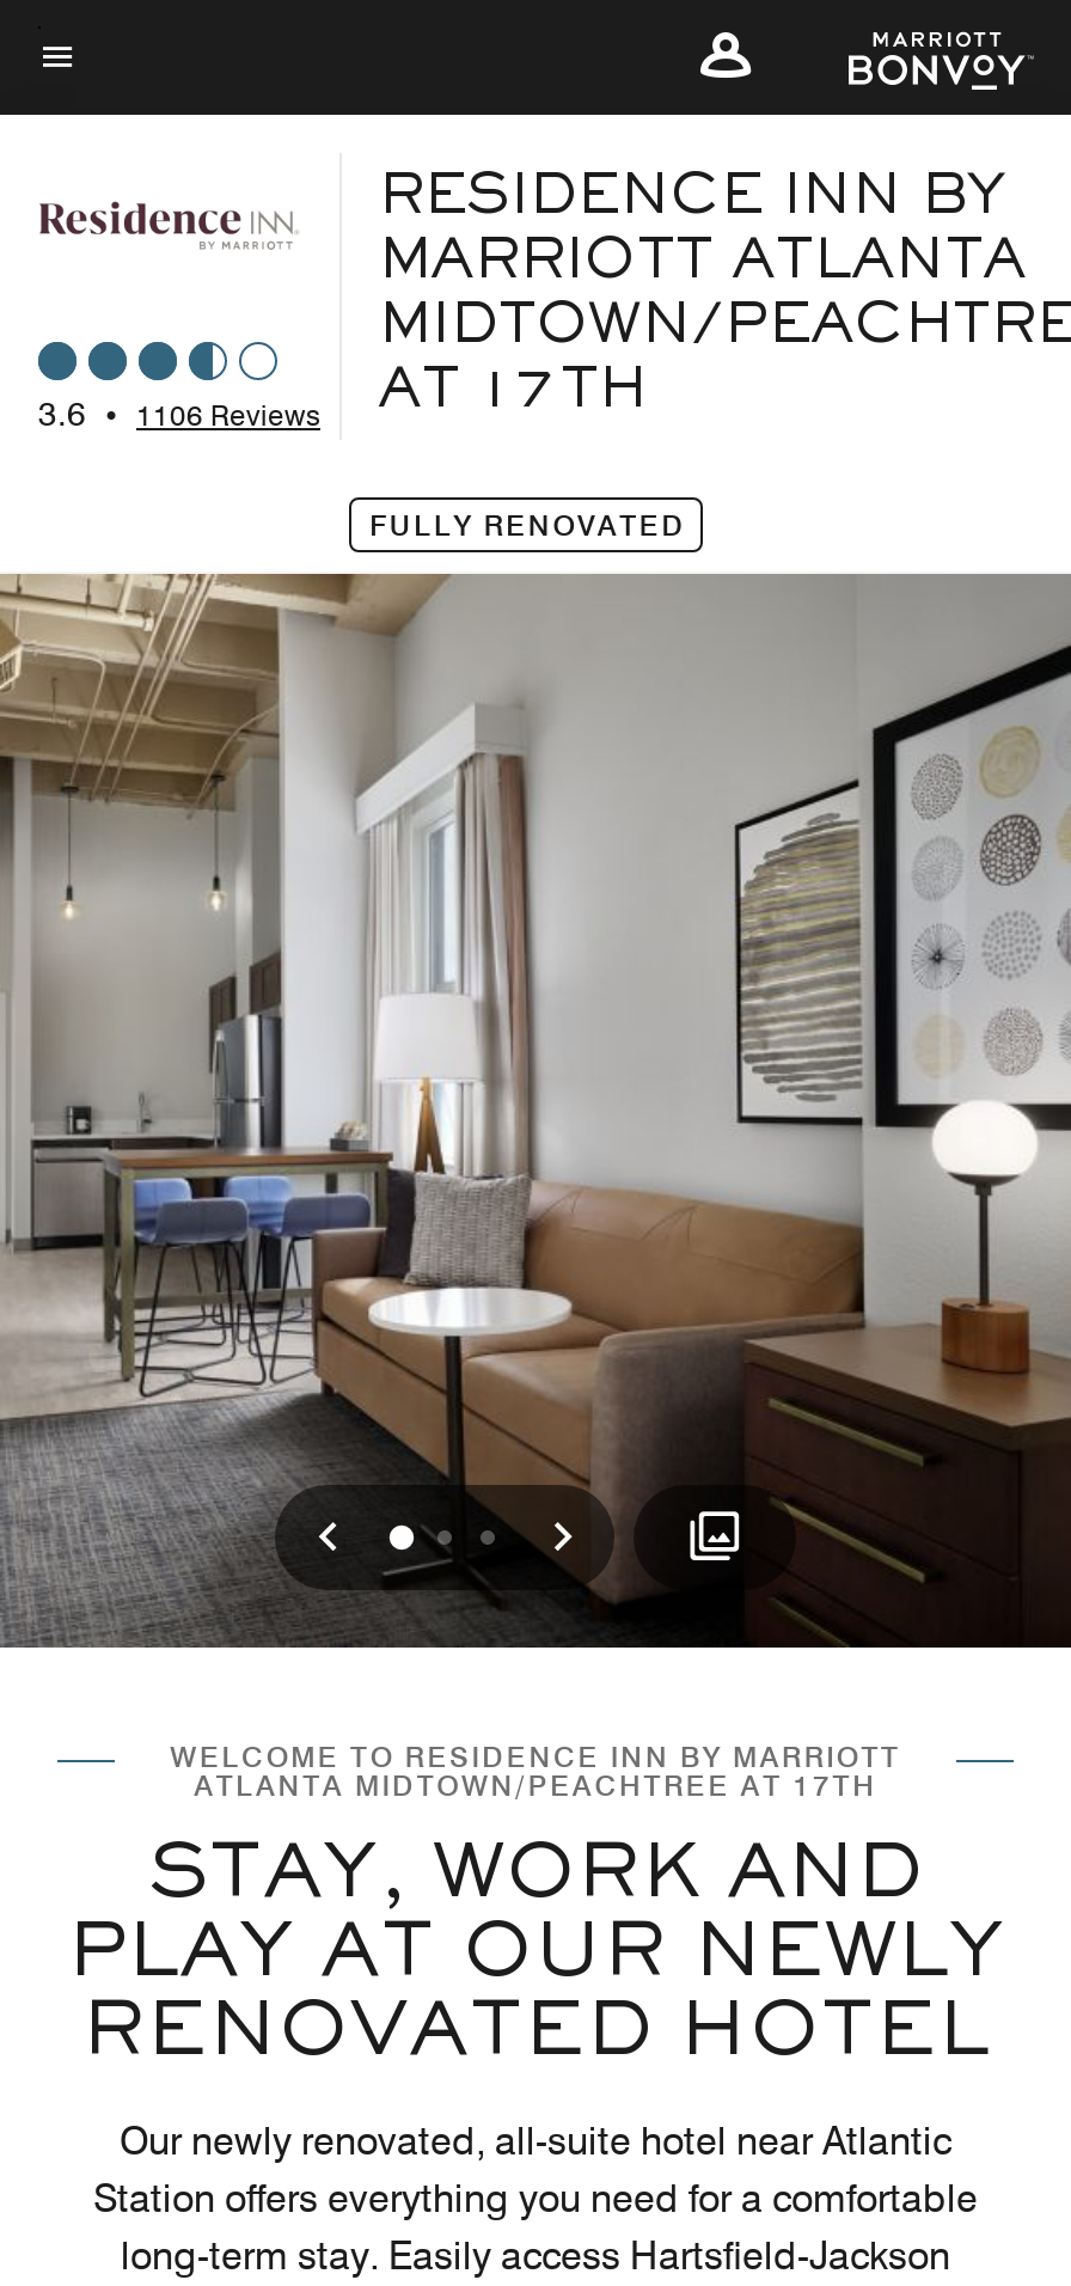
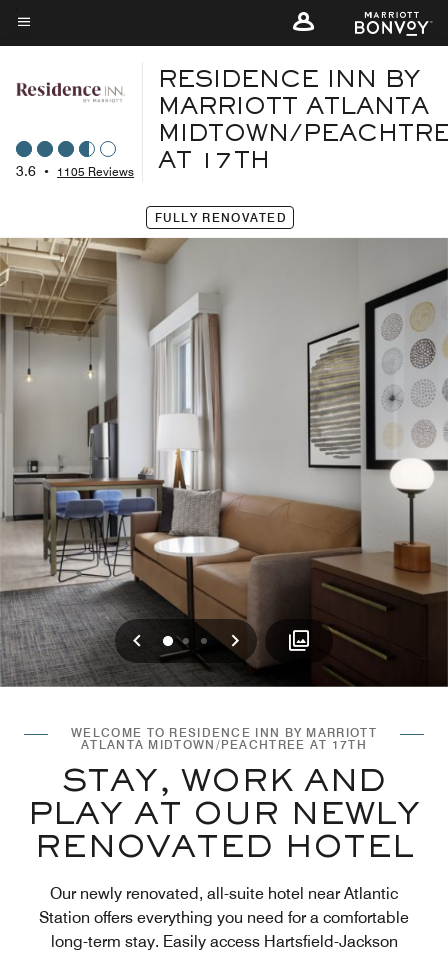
- 3.6 • 1106 Reviews AT 17TH
+ 3.6 • 1105 Reviews AT 17TH
